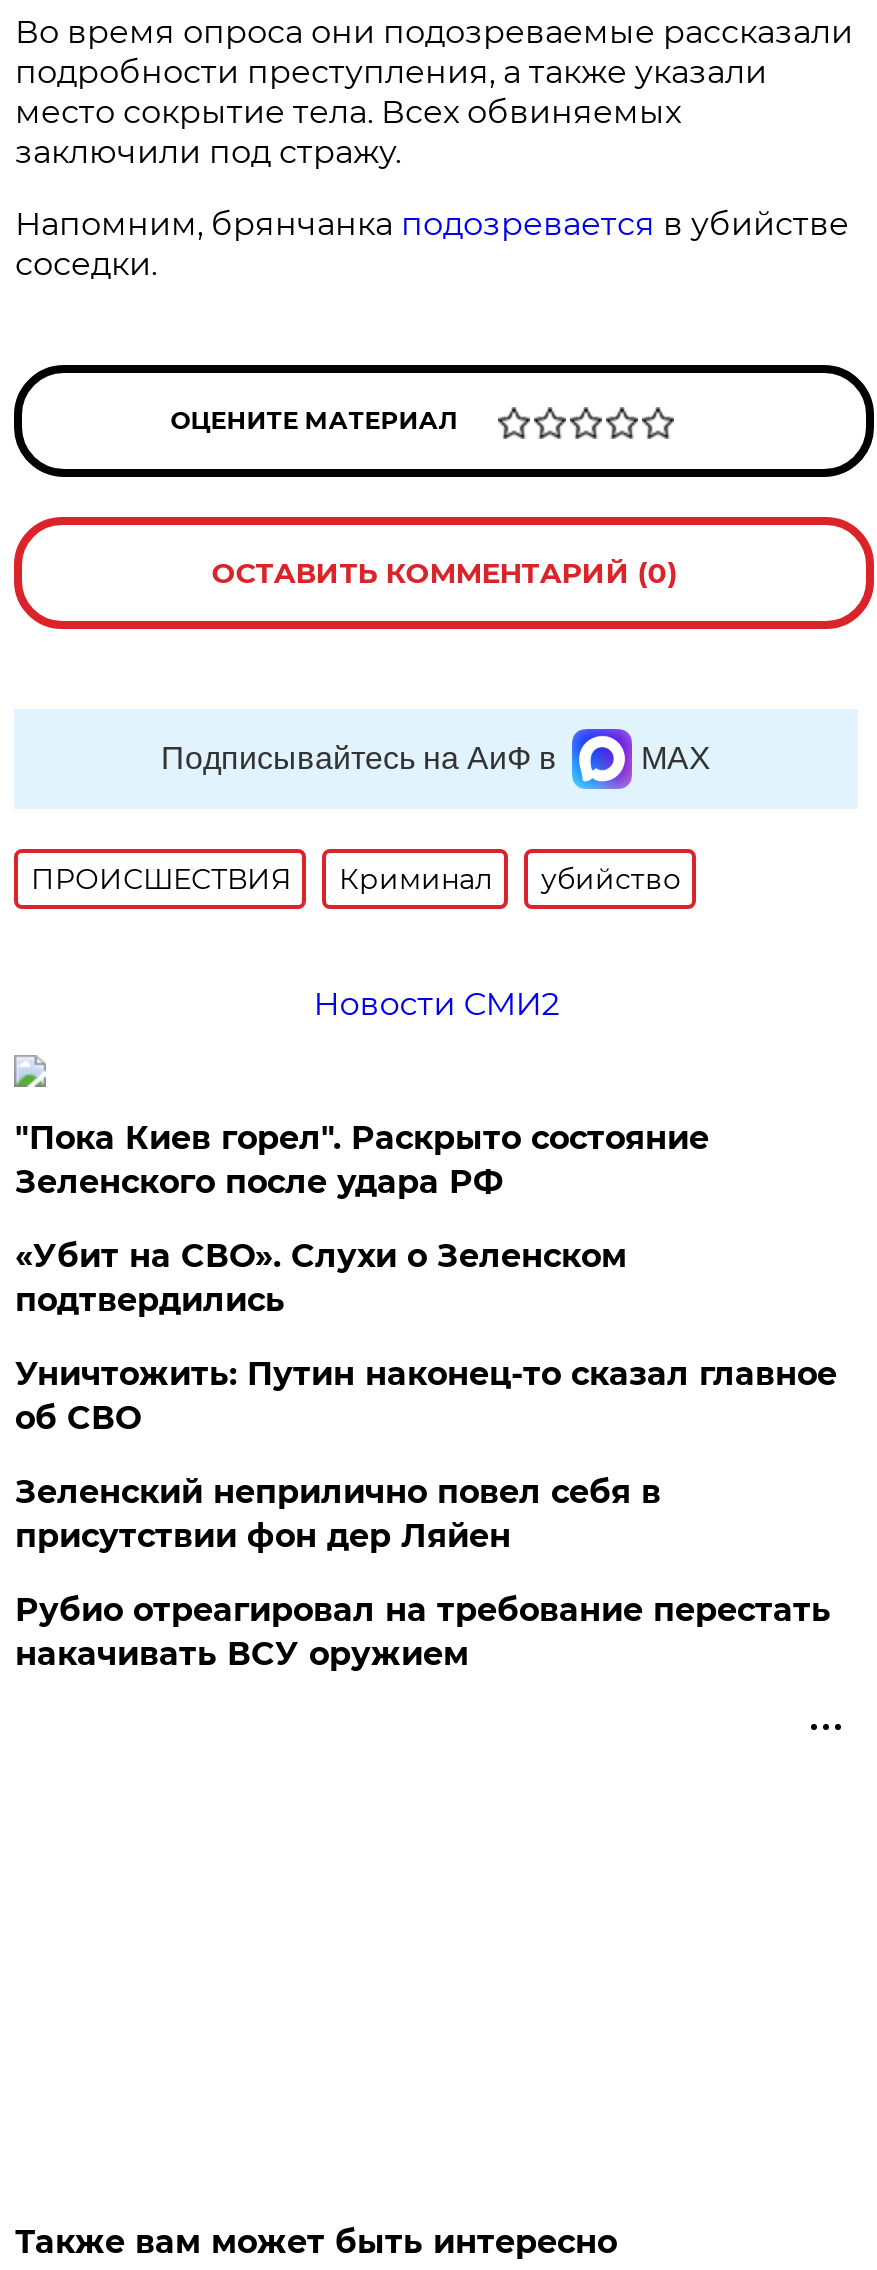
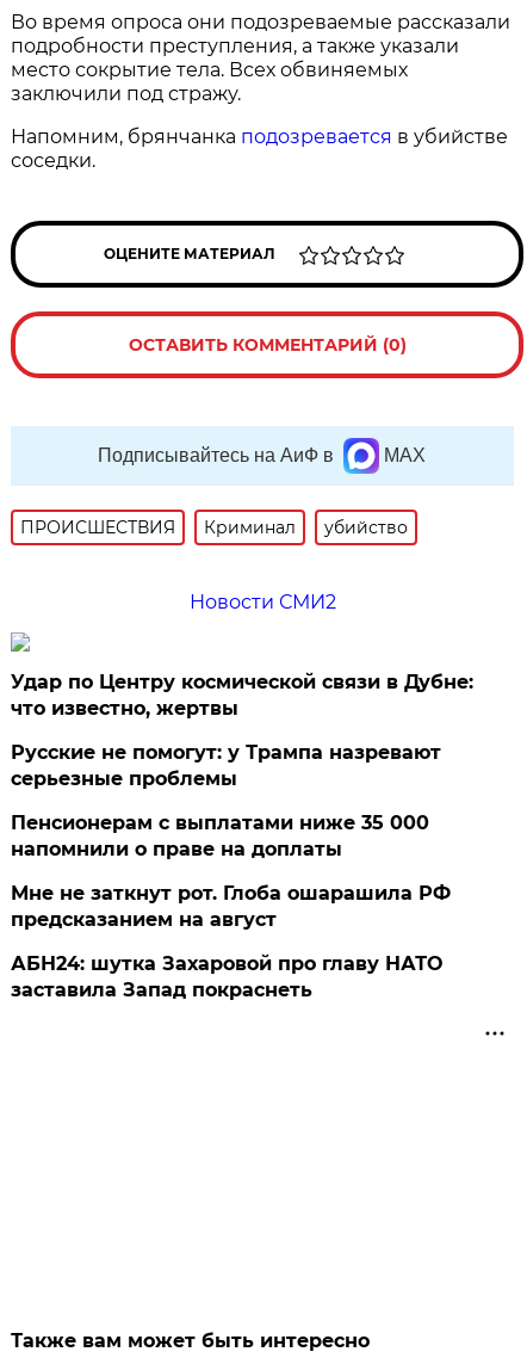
- "Пока Киев горел". Раскрыто состояние
- Зеленского после удара РФ
+ Удар по Центру космической связи в Дубне:
+ что известно, жертвы

- «Убит на СВО». Слухи о Зеленском
- подтвердились
+ Русские не помогут: у Трампа назревают
+ серьезные проблемы

- Уничтожить: Путин наконец-то сказал главное
- об СВО
+ Пенсионерам с выплатами ниже 35 000
+ напомнили о праве на доплаты

- Зеленский неприлично повел cебя в
- присутствии фон дер Ляйен
+ Мне не заткнут рот. Глоба ошарашила РФ
+ предсказанием на август

- Рубио отреагировал на требование перестать
- накачивать ВСУ оружием
+ АБН24: шутка Захаровой про главу НАТО
+ заставила Запад покраснеть
